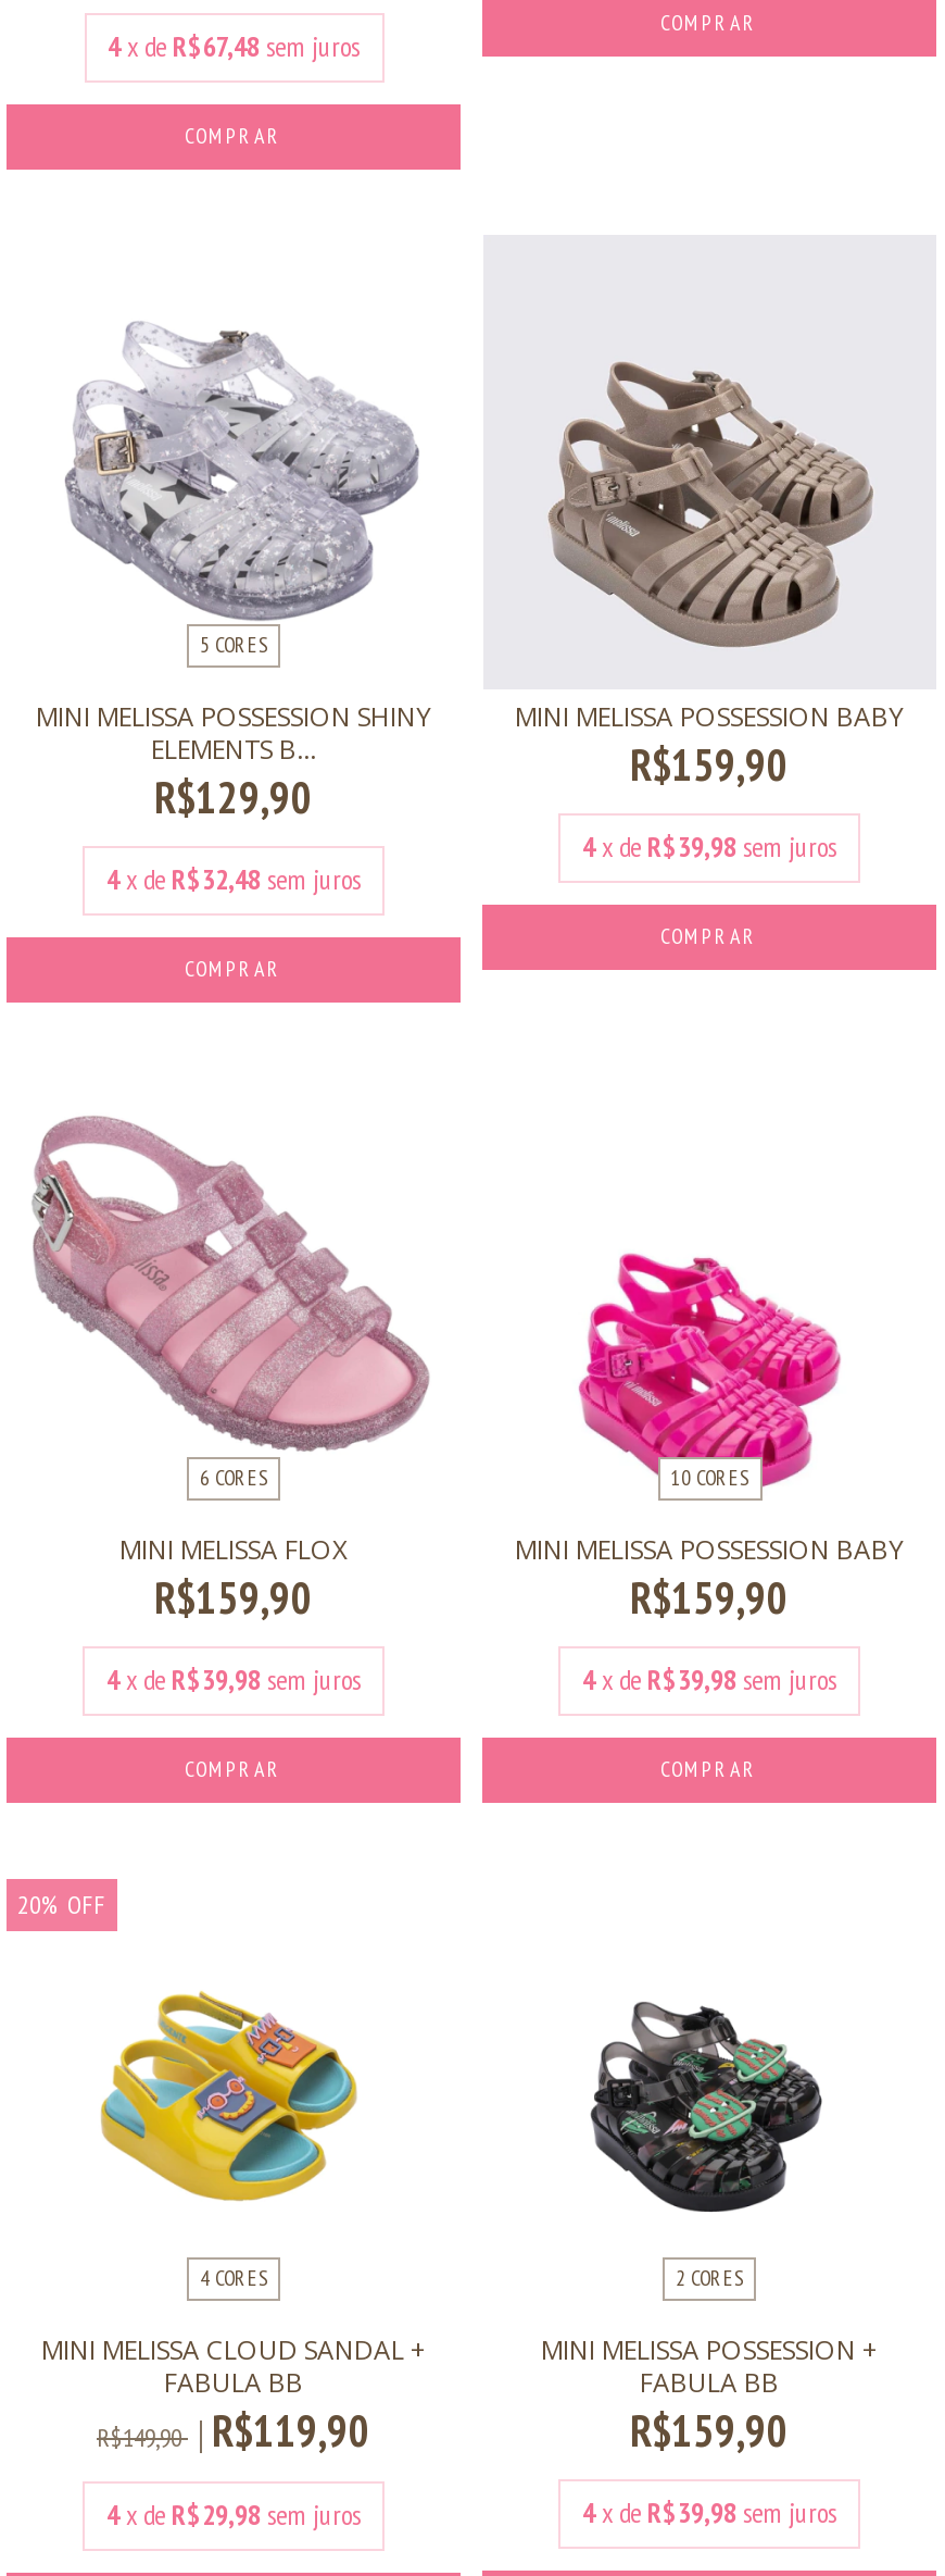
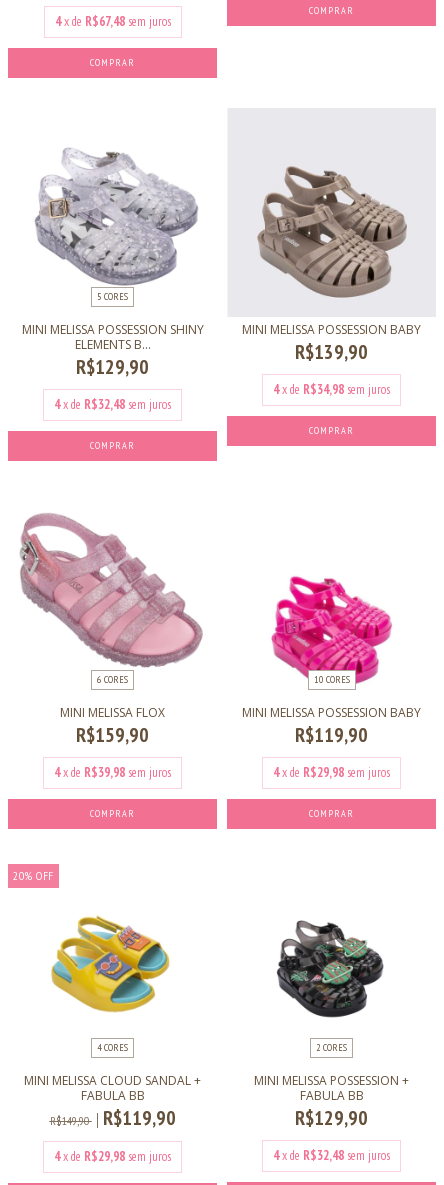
- R$159,90
+ R$139,90

- 4 x de R$39,98 sem juros
+ 4 x de R$34,98 sem juros

- R$159,90
+ R$119,90

- 4 x de R$39,98 sem juros
+ 4 x de R$29,98 sem juros

- R$159,90
+ R$129,90

- 4 x de R$39,98 sem juros
+ 4 x de R$32,48 sem juros
